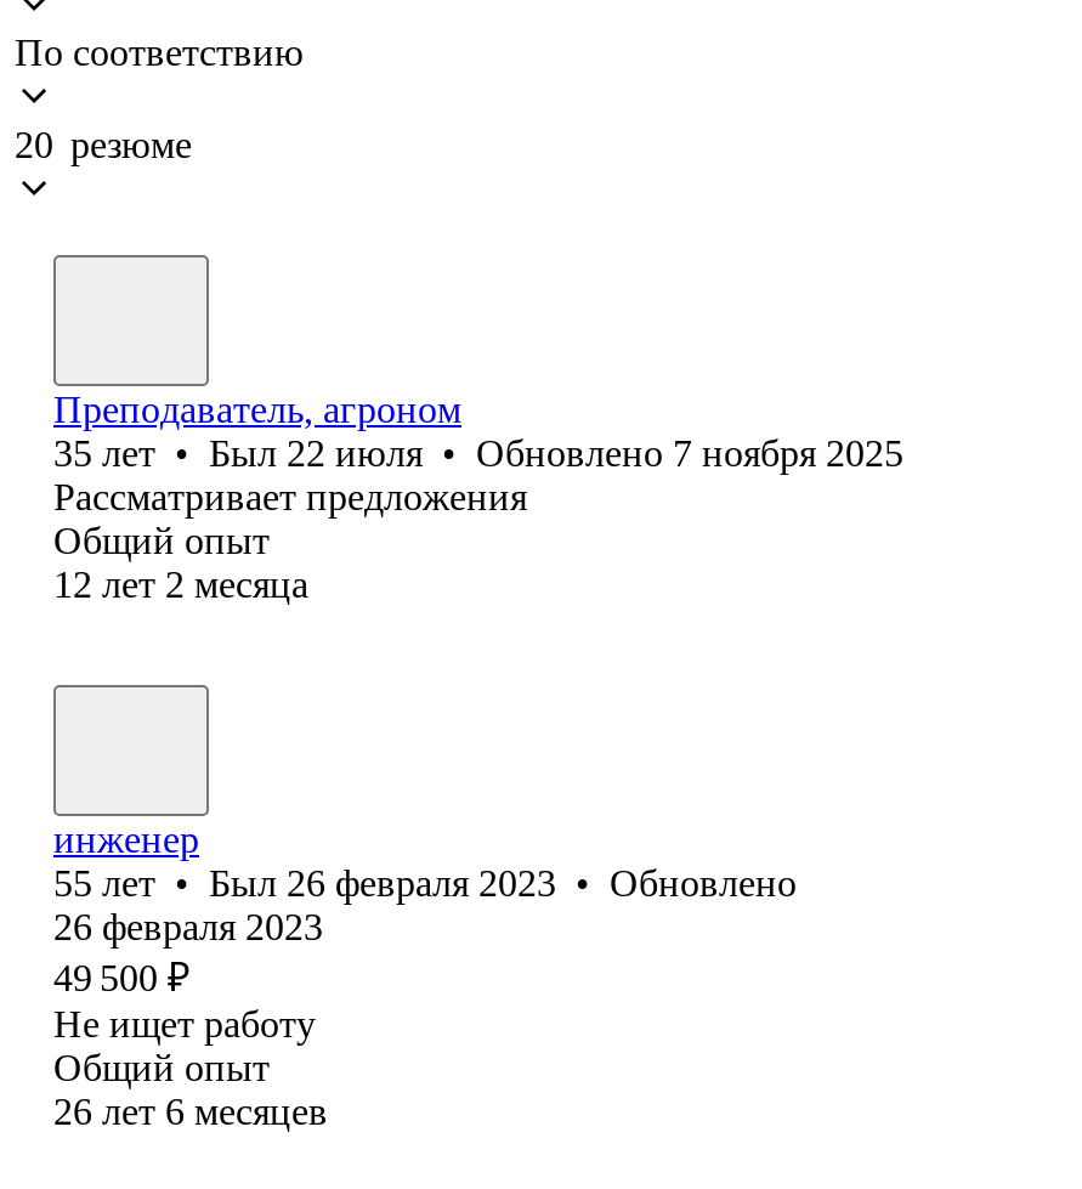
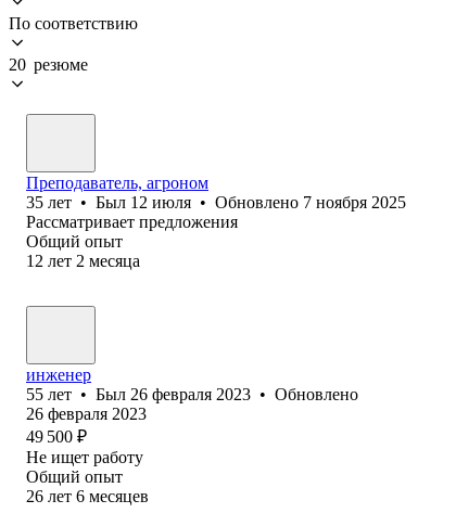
- 35 лет • Был 22 июля • Обновлено 7 ноября 2025
+ 35 лет • Был 12 июля • Обновлено 7 ноября 2025
